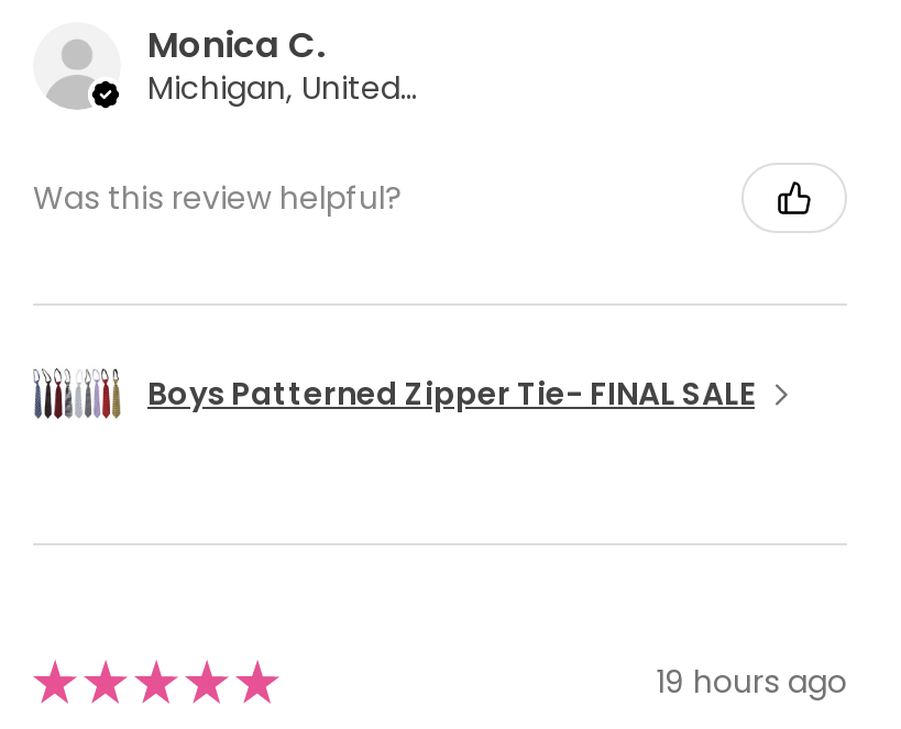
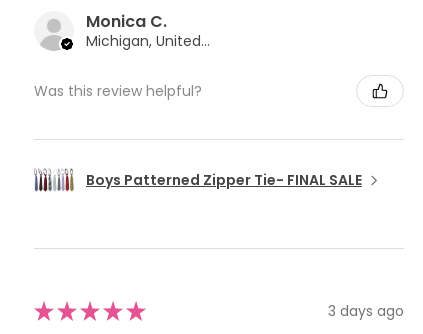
- 19 hours ago
+ 3 days ago
